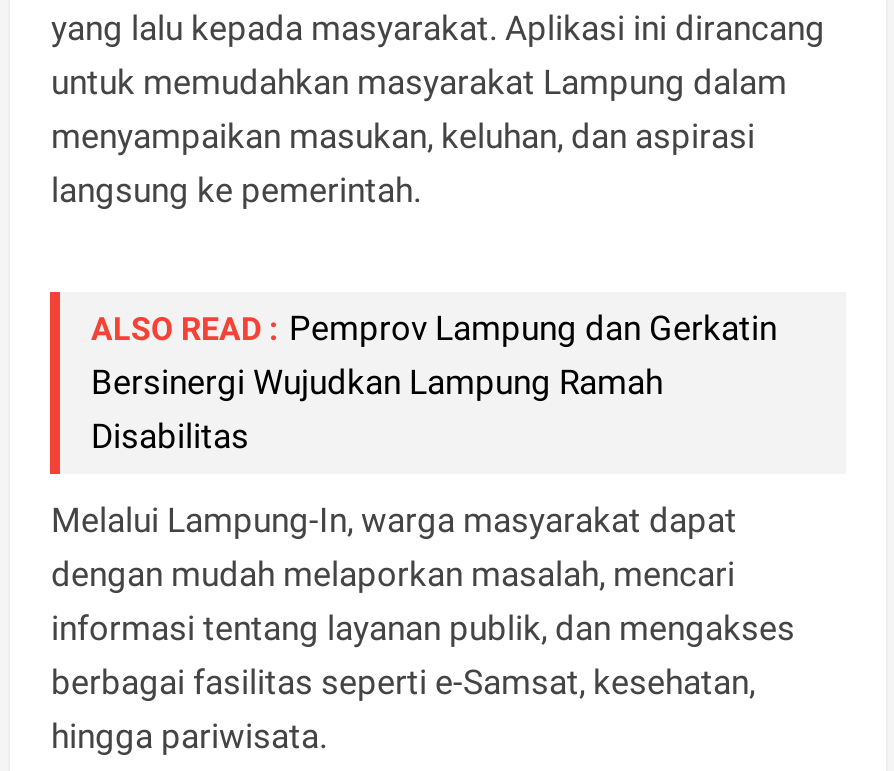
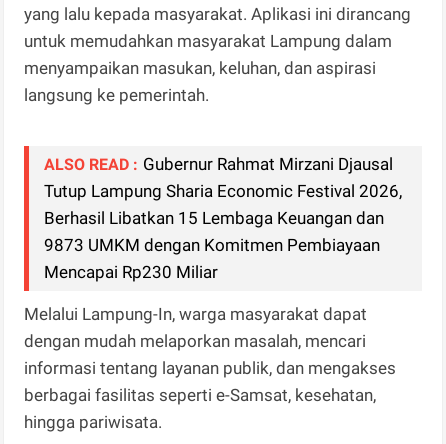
- ALSO READ : Pemprov Lampung dan Gerkatin
- Bersinergi Wujudkan Lampung Ramah
- Disabilitas
+ ALSO READ : Gubernur Rahmat Mirzani Djausal
+ Tutup Lampung Sharia Economic Festival 2026,
+ Berhasil Libatkan 15 Lembaga Keuangan dan
+ 9873 UMKM dengan Komitmen Pembiayaan
+ Mencapai Rp230 Miliar
